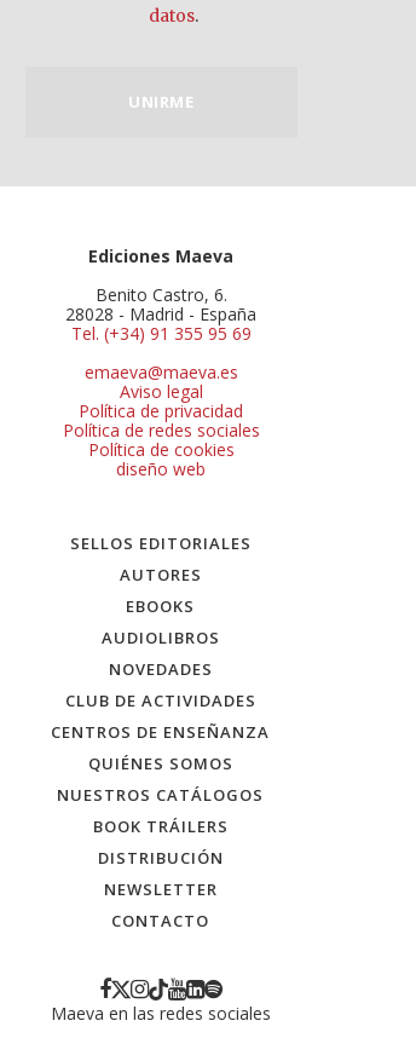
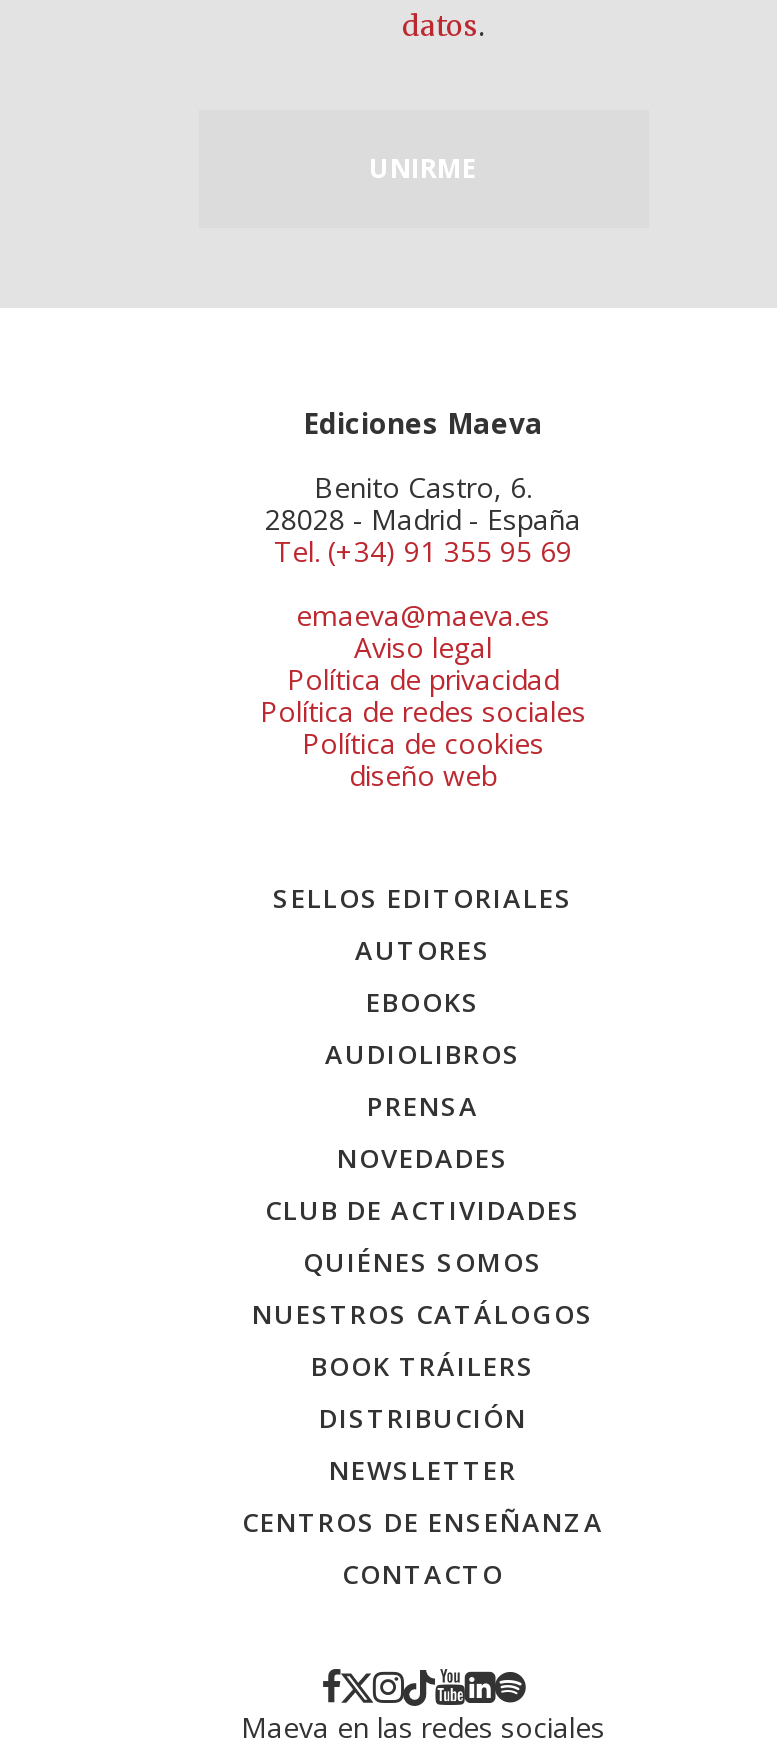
+ PRENSA

moved down: CENTROS DE ENSEÑANZA
